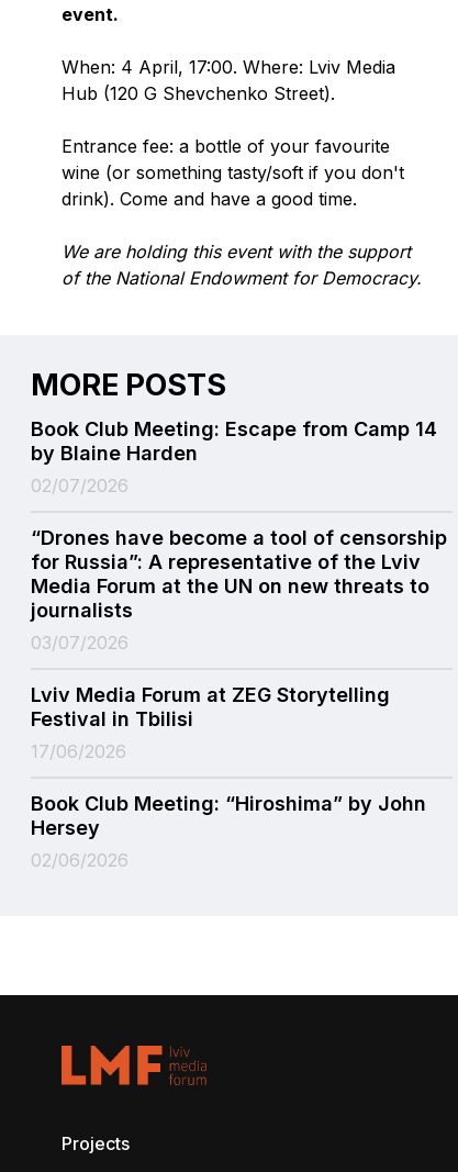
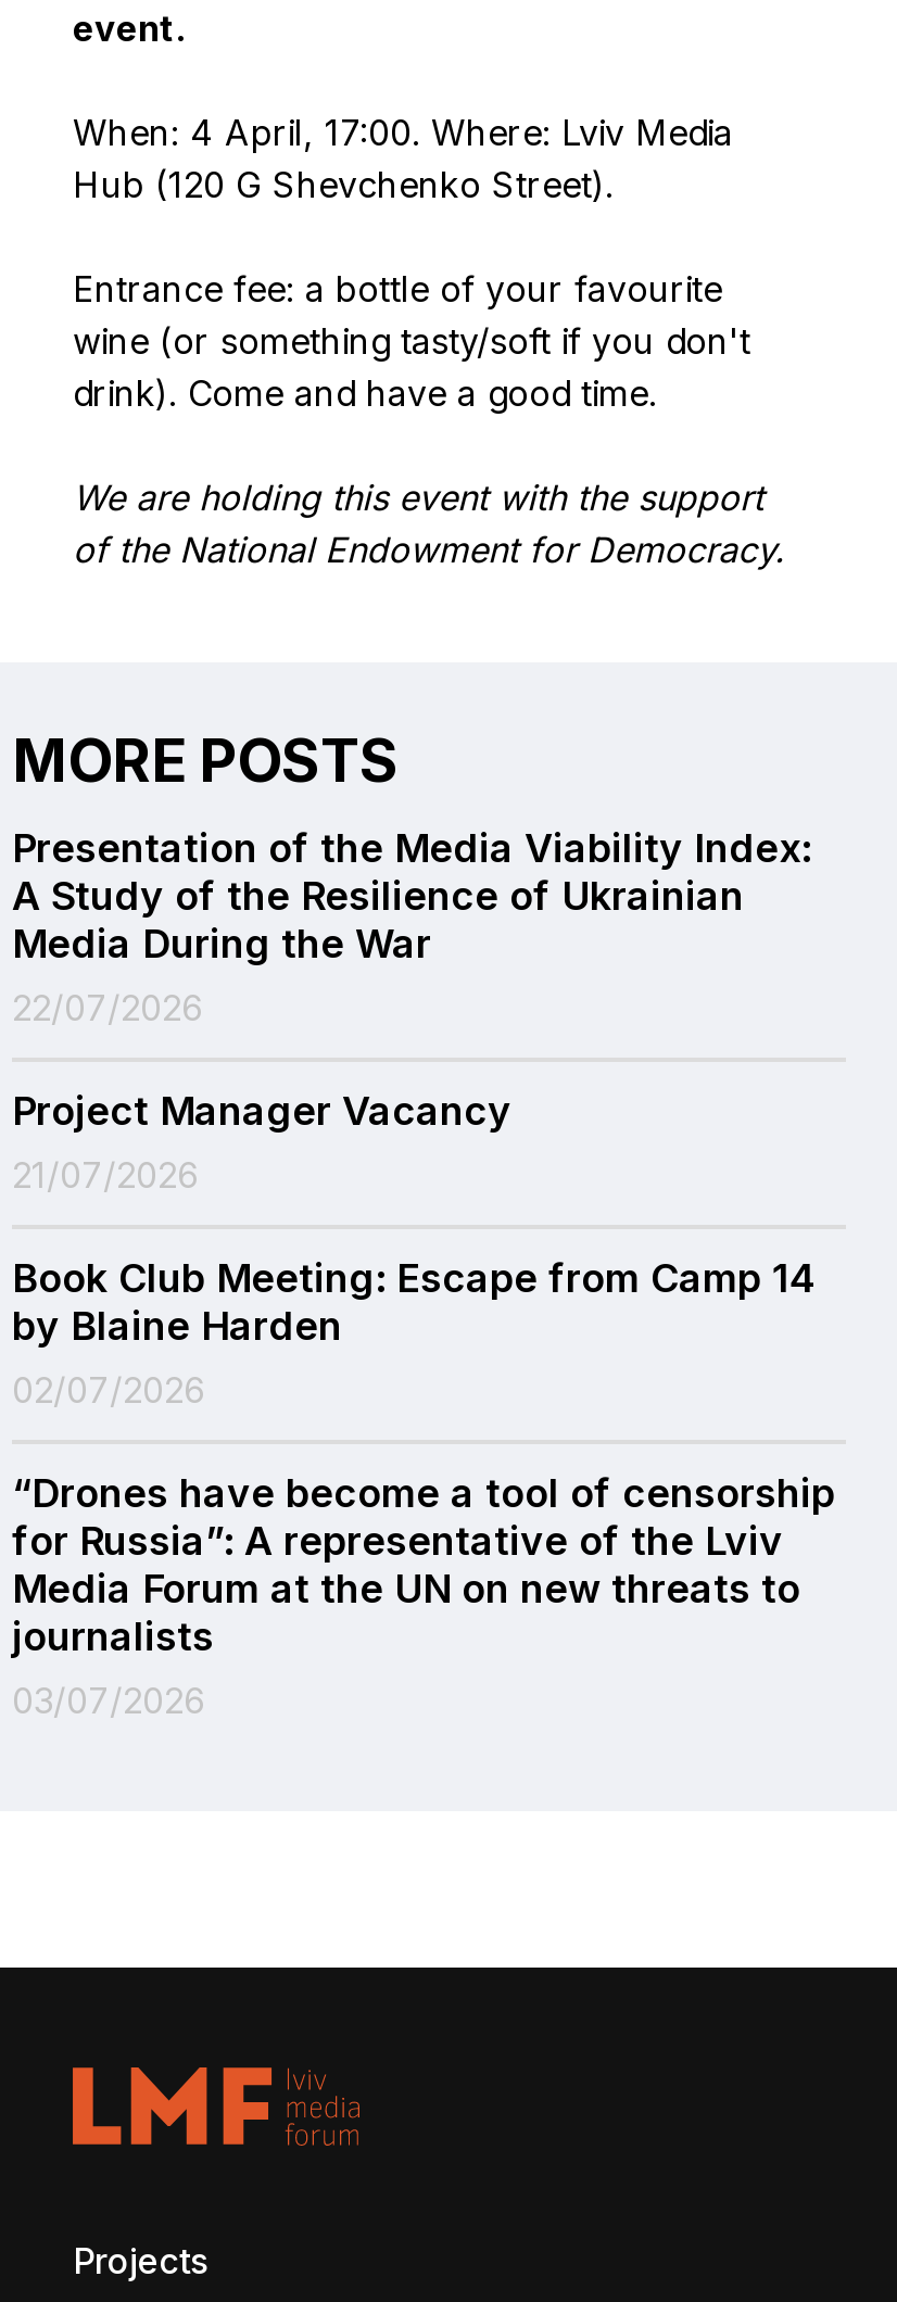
+ Presentation of the Media Viability Index:
+ A Study of the Resilience of Ukrainian
+ Media During the War
+ 22/07/2026
+ Project Manager Vacancy
+ 21/07/2026

moved down: Book Club Meeting: Escape from Camp 14 | by Blaine Harden | 02/07/2026 | “Drones have become a tool of censorship | for Russia”: A representative of the Lviv | Media Forum at the UN on new threats to | journalists | 03/07/2026

- Lviv Media Forum at ZEG Storytelling
- Festival in Tbilisi
- 17/06/2026
- Book Club Meeting: “Hiroshima” by John
- Hersey
- 02/06/2026
